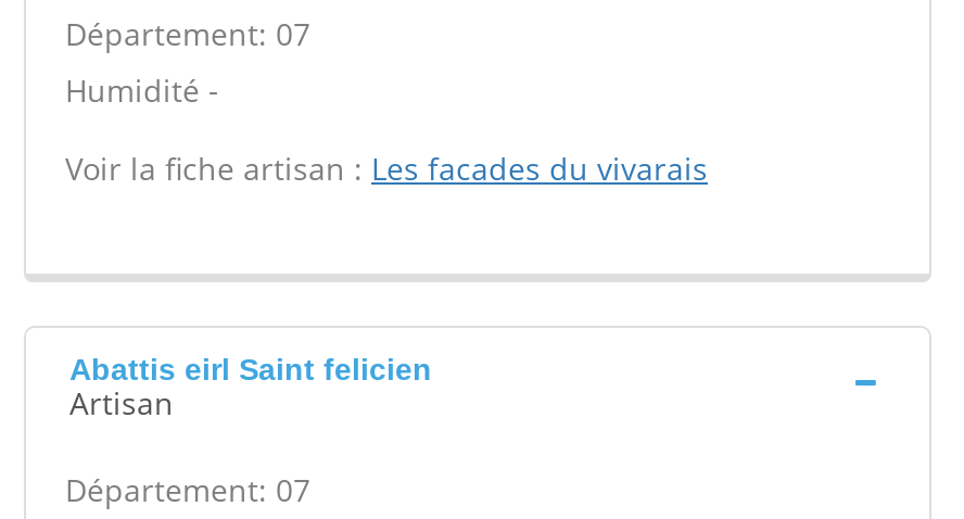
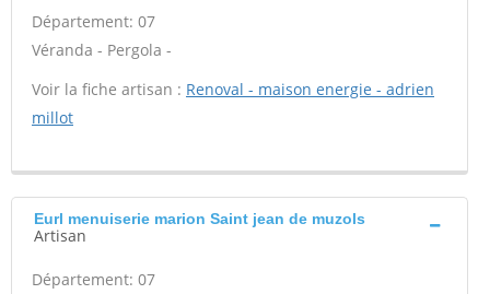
- Humidité -
+ Véranda - Pergola -

- Voir la fiche artisan : Les facades du vivarais
+ Voir la fiche artisan : Renoval - maison energie - adrien
+ millot

- Abattis eirl Saint felicien
+ Eurl menuiserie marion Saint jean de muzols
